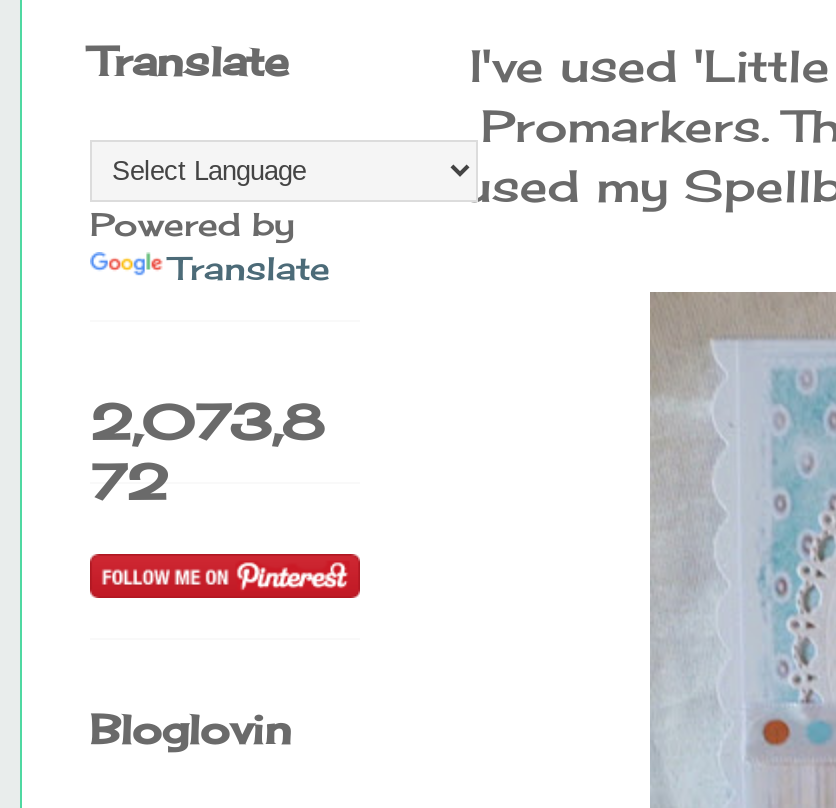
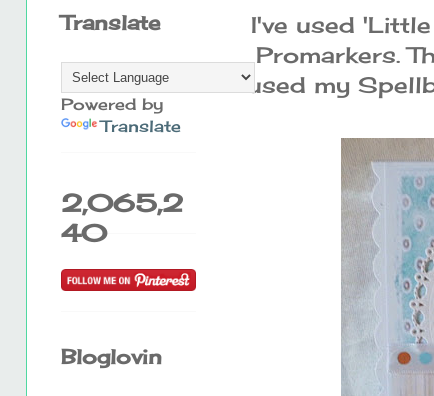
- 2,073,8
+ 2,065,2

- 72
+ 40
